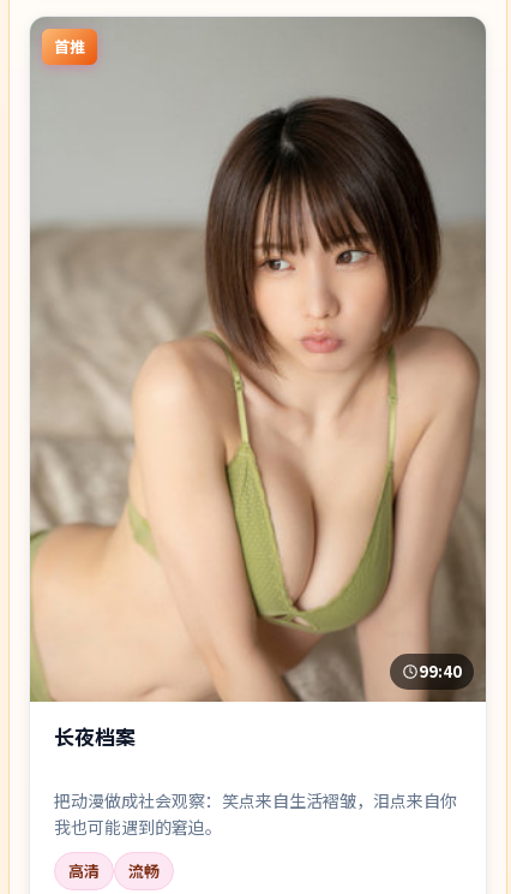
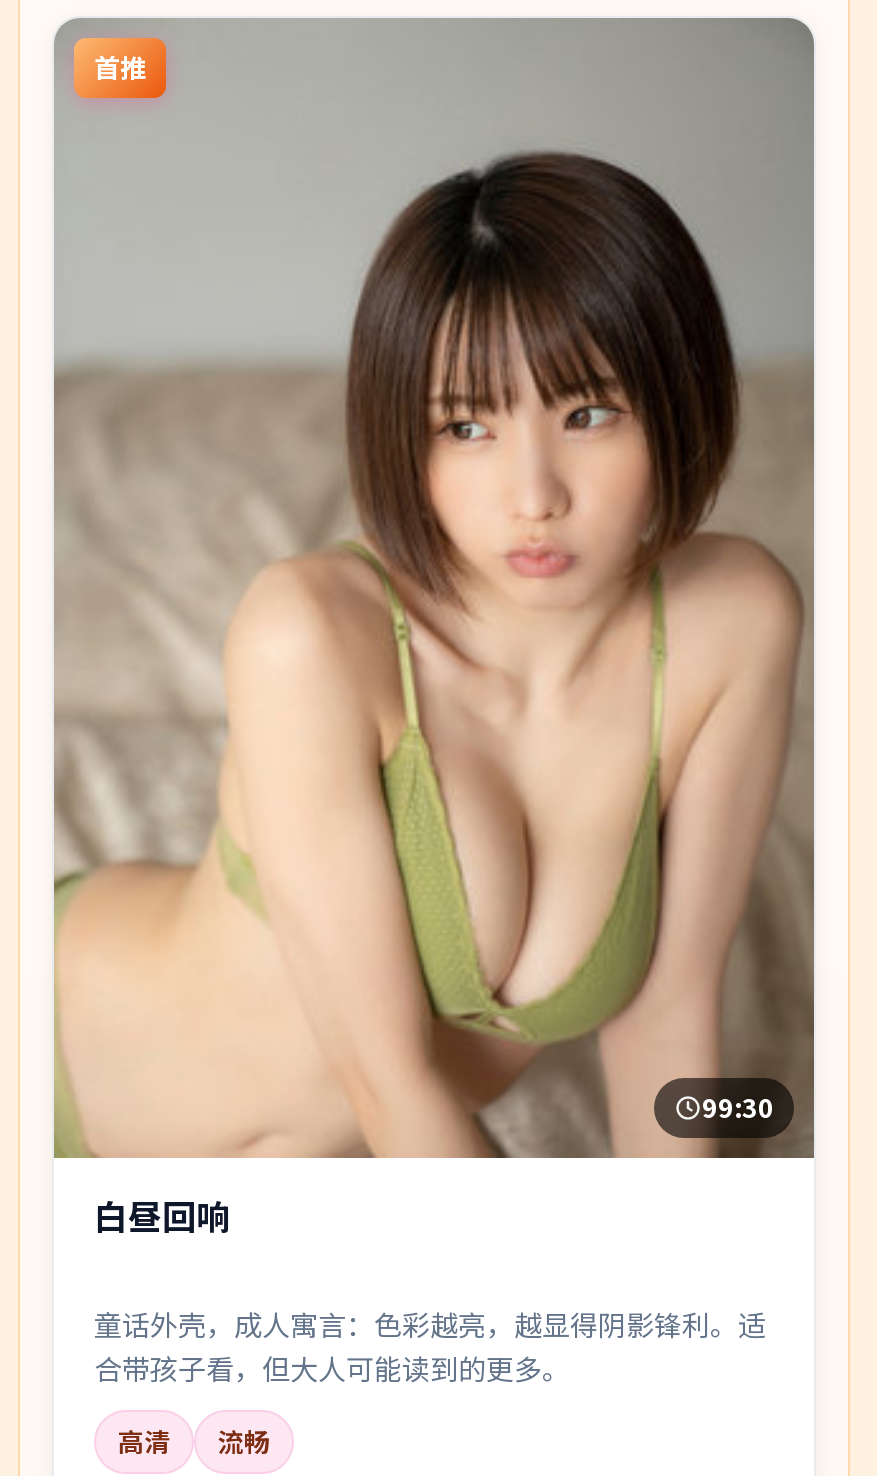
- 99:40
+ 99:30

- 长夜档案
+ 白昼回响

- 把动漫做成社会观察：笑点来自生活褶皱，泪点来自你
- 我也可能遇到的窘迫。
+ 童话外壳，成人寓言：色彩越亮，越显得阴影锋利。适
+ 合带孩子看，但大人可能读到的更多。
